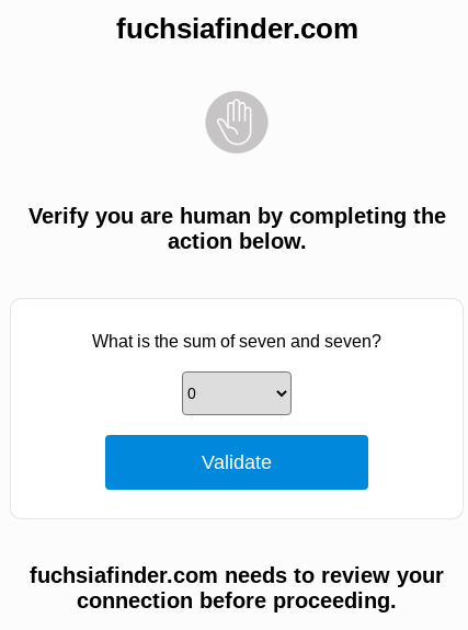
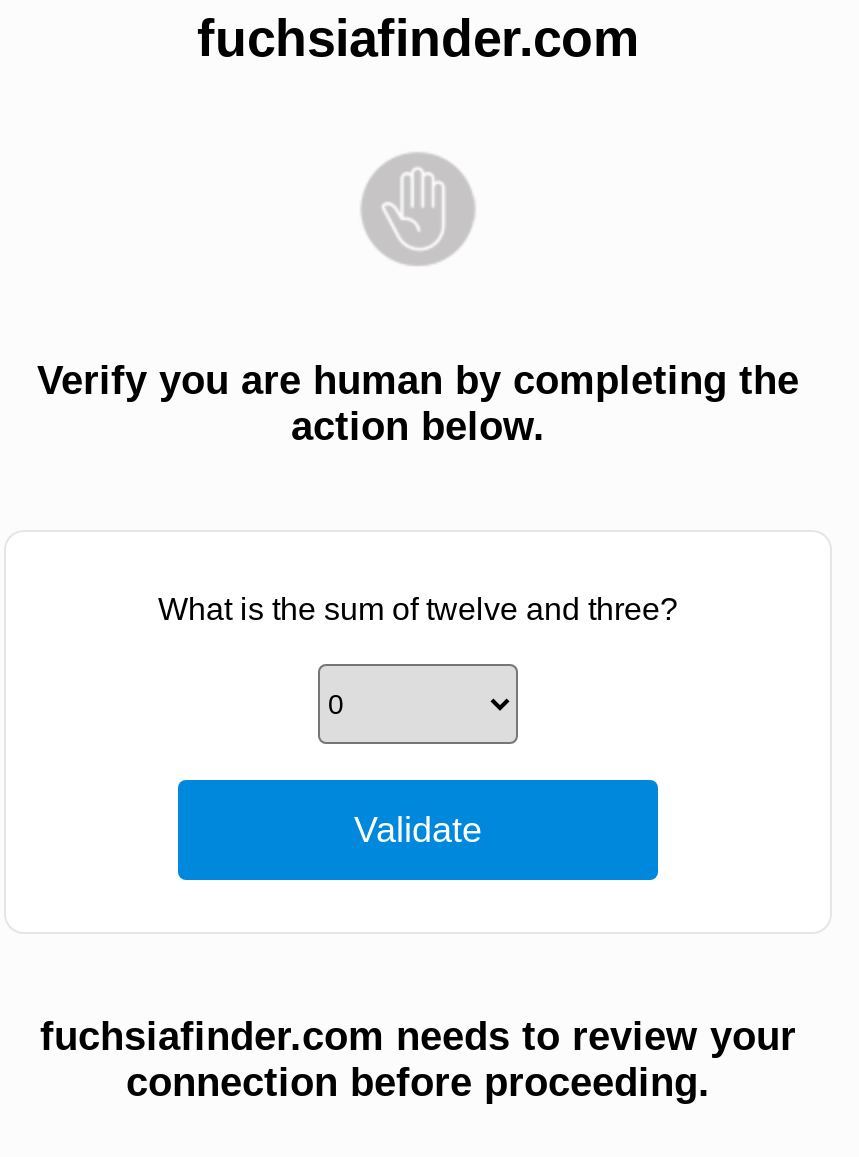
- What is the sum of seven and seven?
+ What is the sum of twelve and three?
